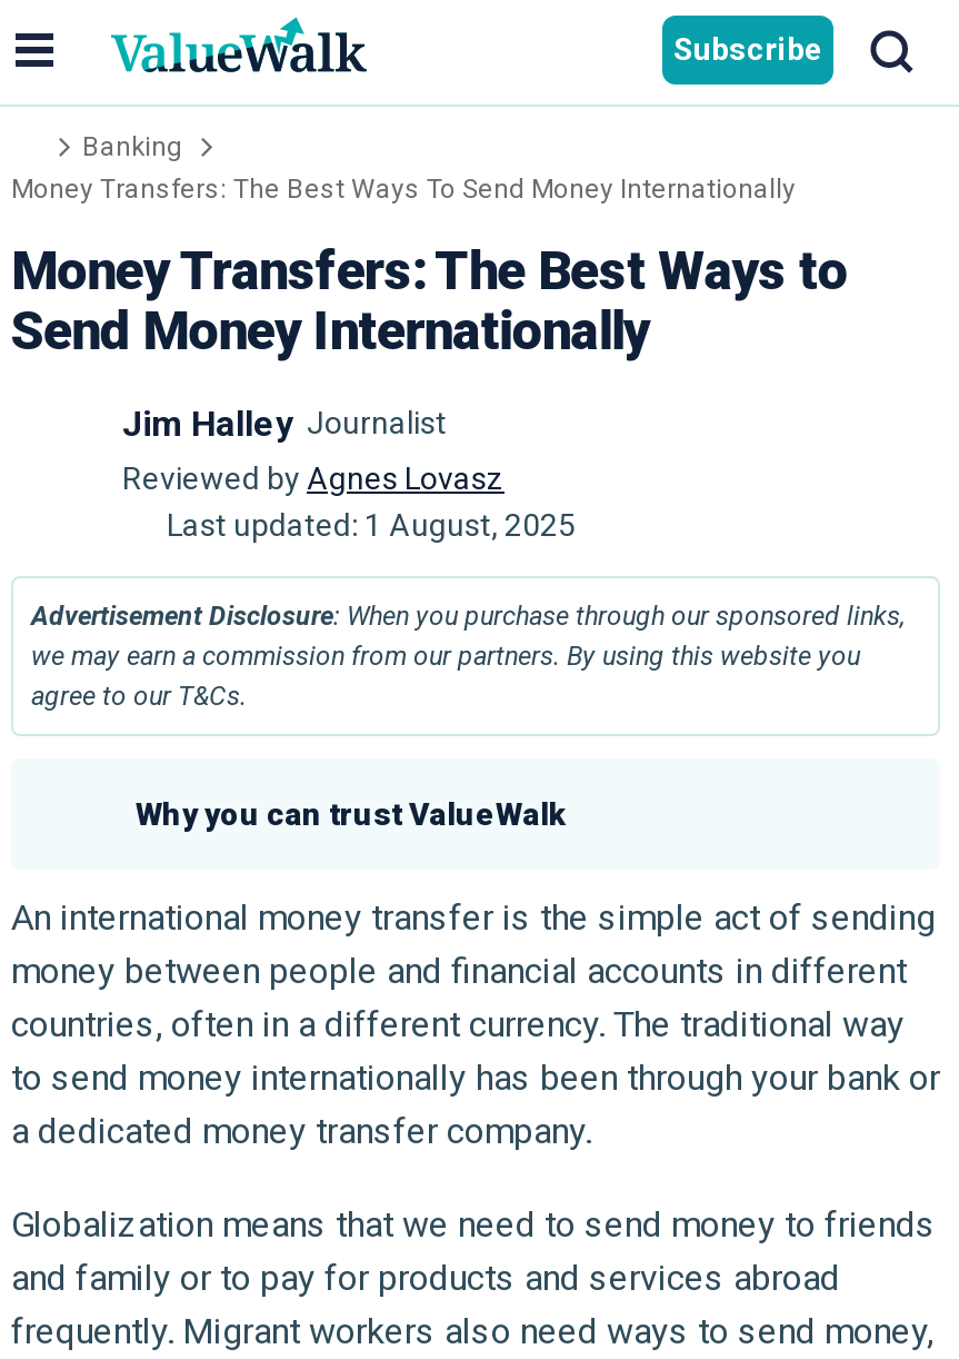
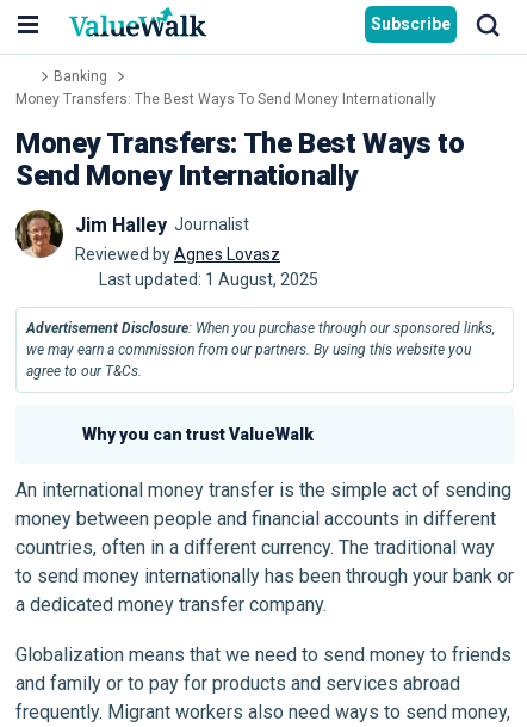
+ [image]
